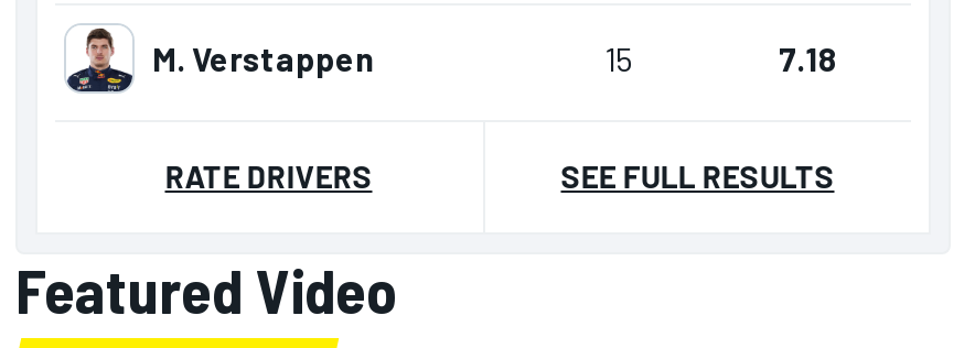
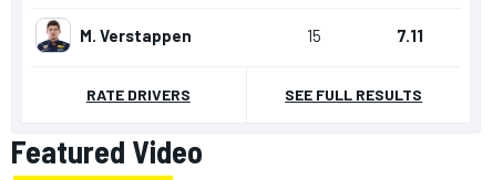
- 7.18
+ 7.11
